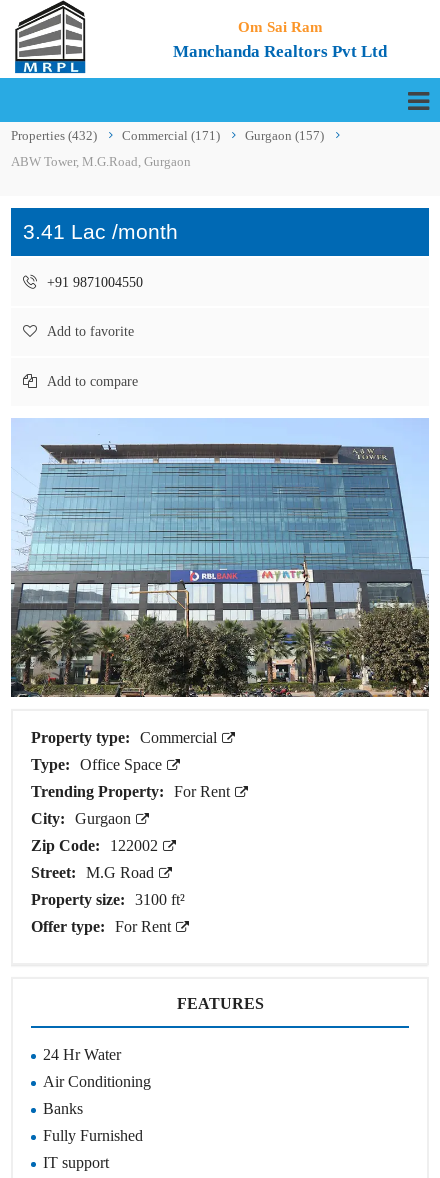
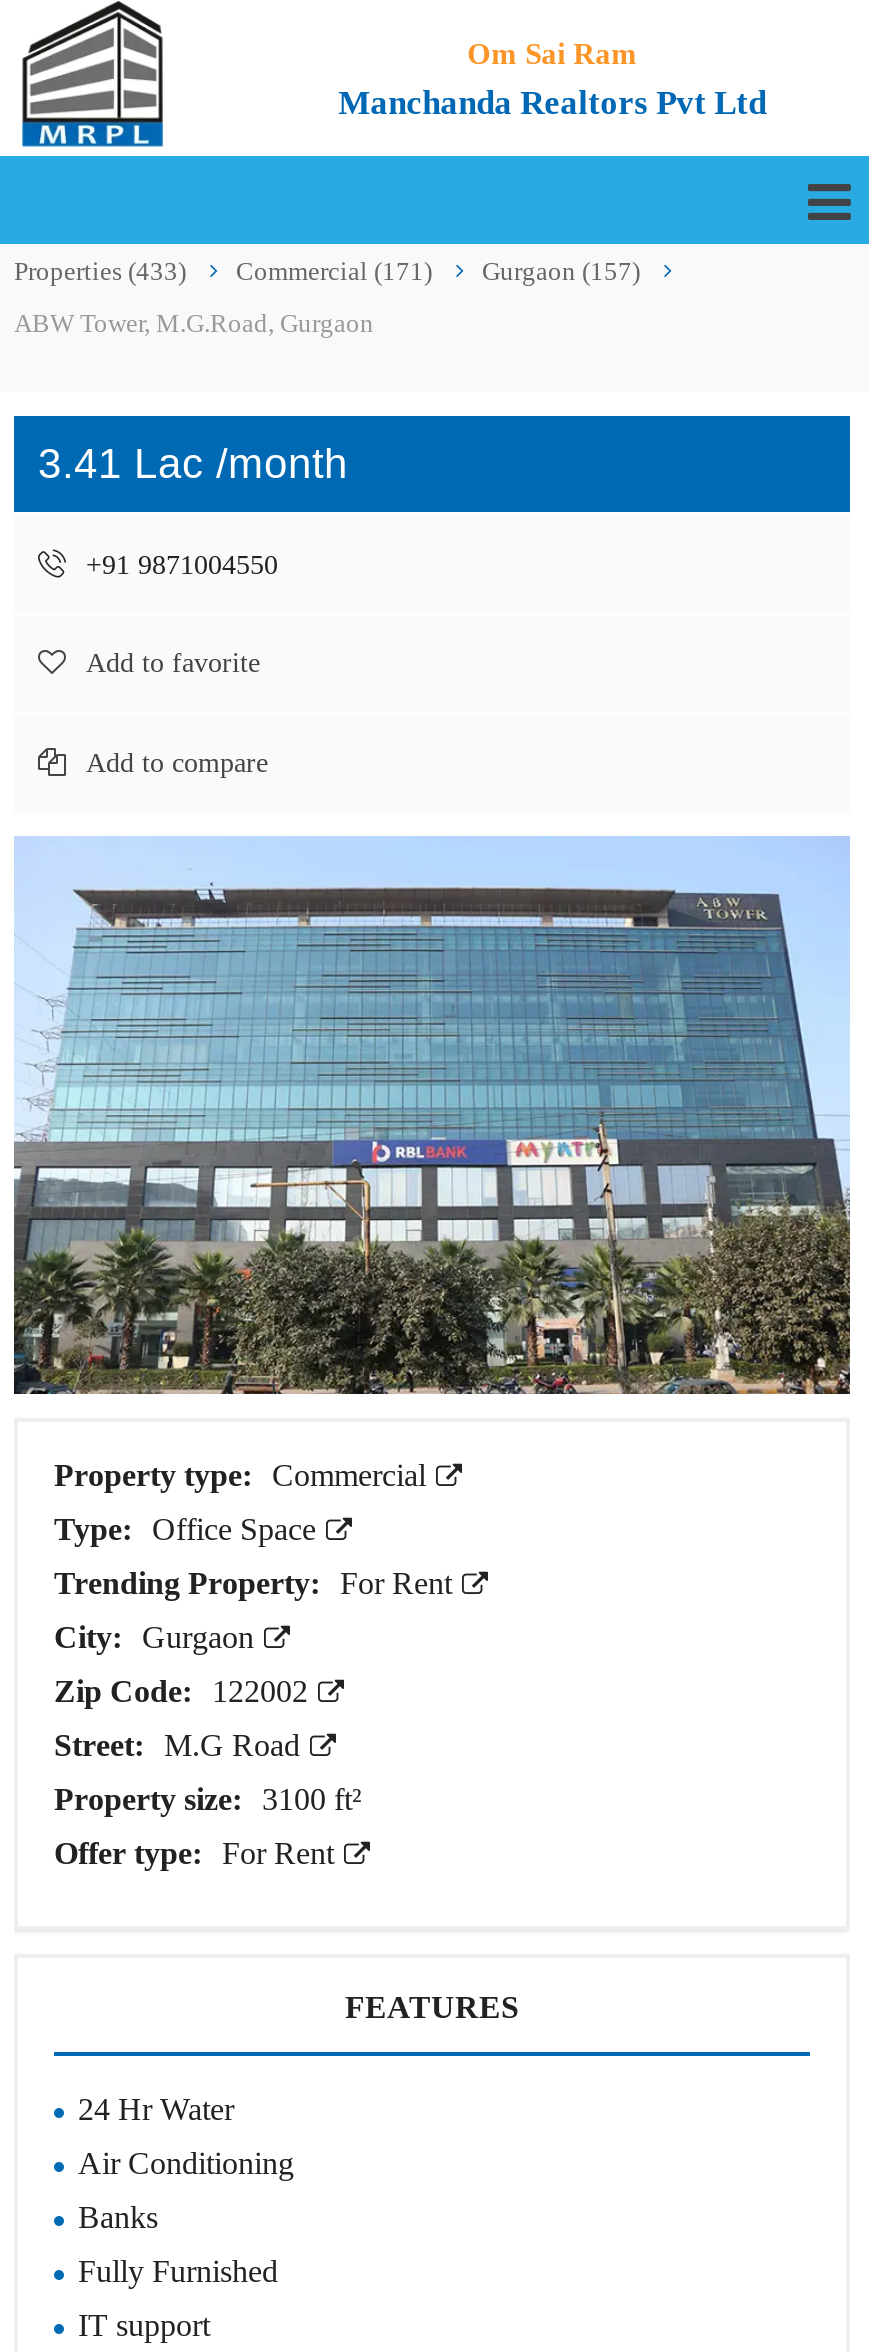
- Properties (432) Commercial (171) Gurgaon (157)
+ Properties (433) Commercial (171) Gurgaon (157)
